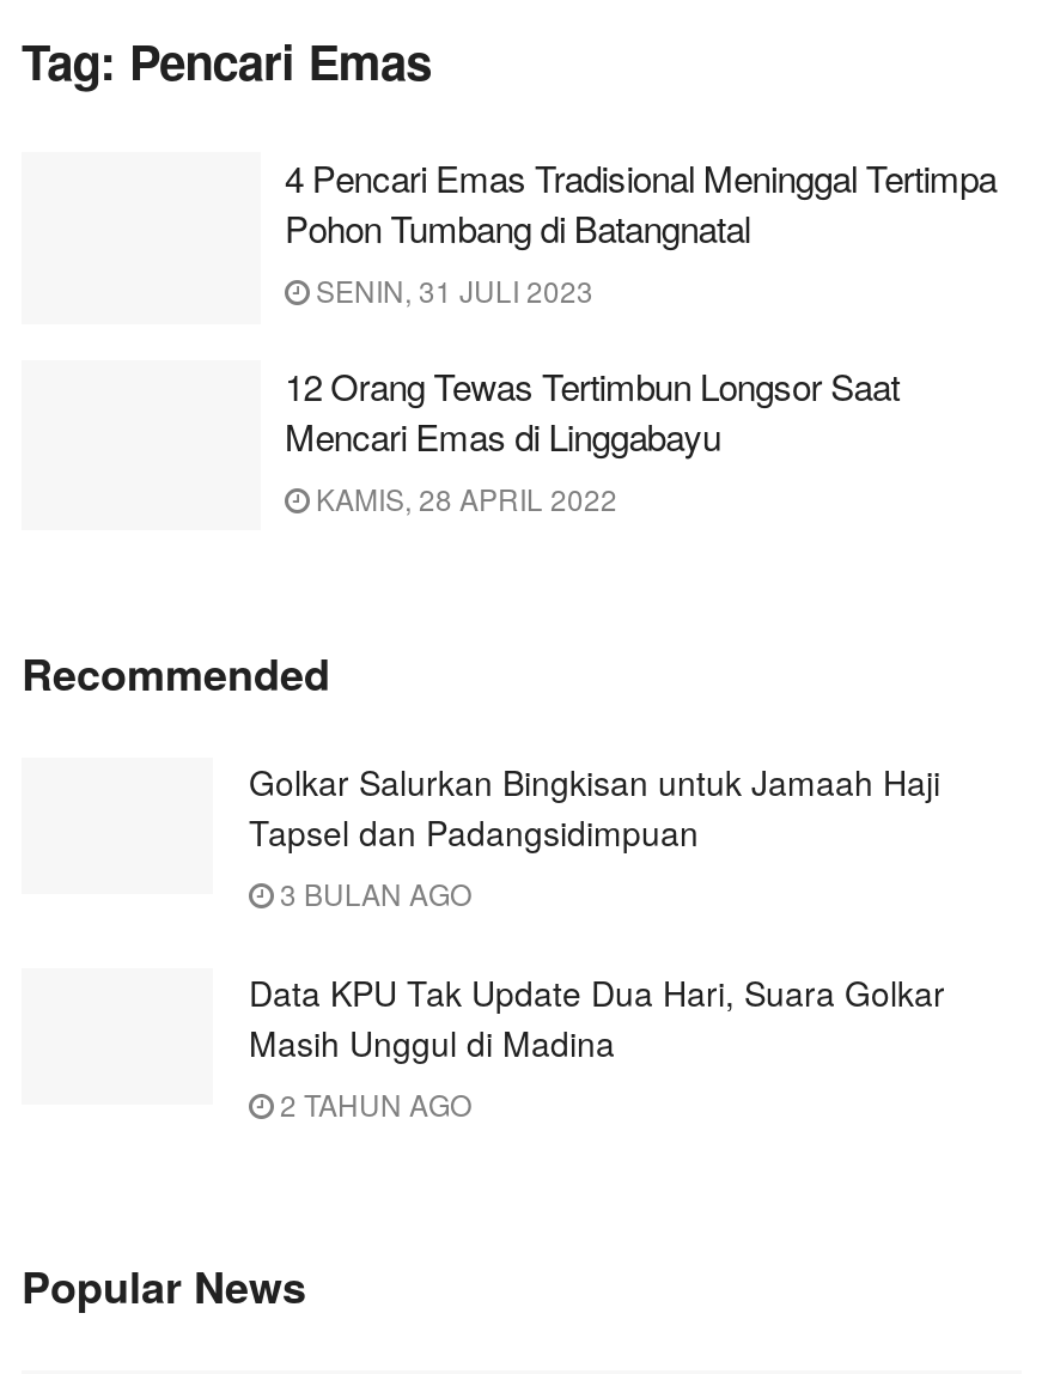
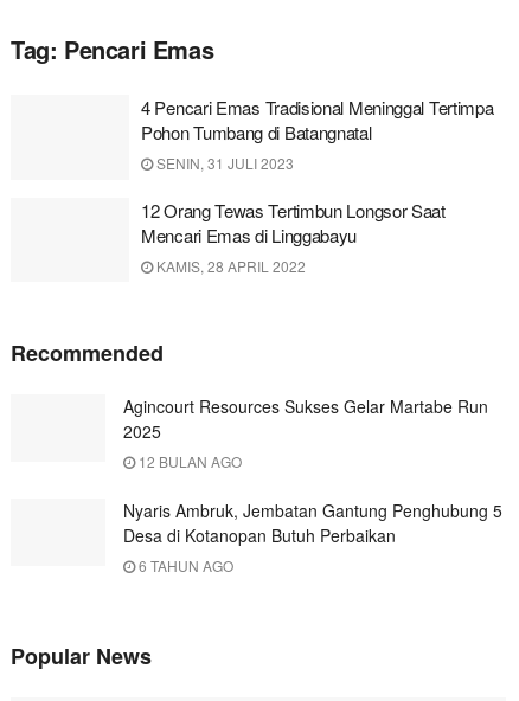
- Golkar Salurkan Bingkisan untuk Jamaah Haji
- Tapsel dan Padangsidimpuan
- 3 BULAN AGO
+ Agincourt Resources Sukses Gelar Martabe Run
+ 2025
+ 12 BULAN AGO

- Data KPU Tak Update Dua Hari, Suara Golkar
- Masih Unggul di Madina
- 2 TAHUN AGO
+ Nyaris Ambruk, Jembatan Gantung Penghubung 5
+ Desa di Kotanopan Butuh Perbaikan
+ 6 TAHUN AGO
